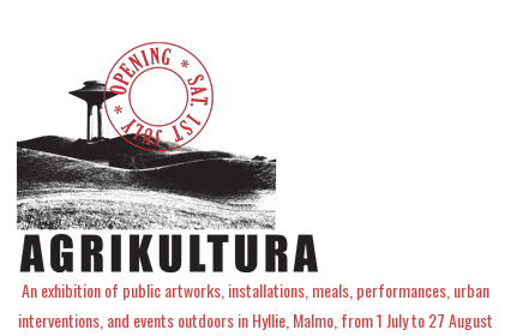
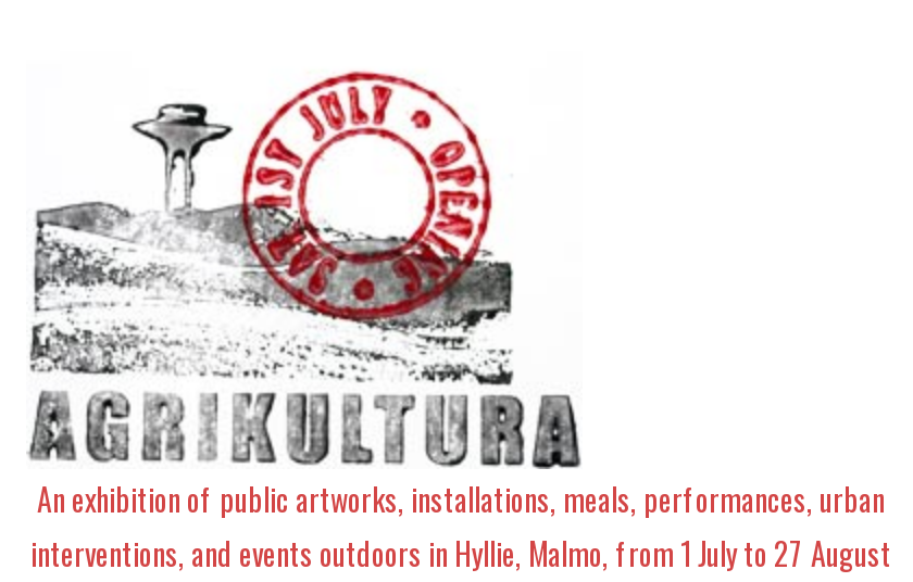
- [image]
+ [image]
